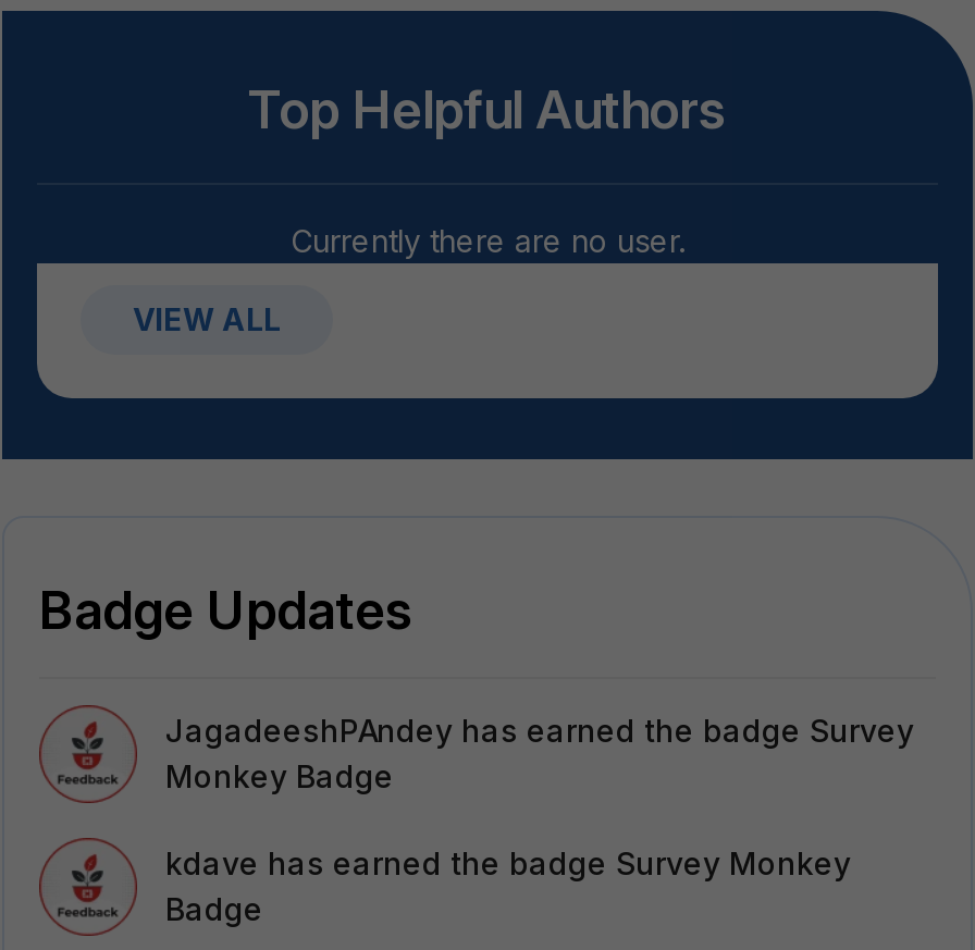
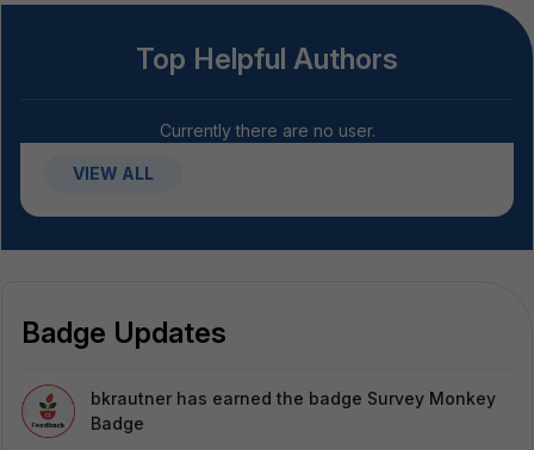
- JagadeeshPAndey has earned the badge Survey
- Monkey Badge
- kdave has earned the badge Survey Monkey
+ bkrautner has earned the badge Survey Monkey
